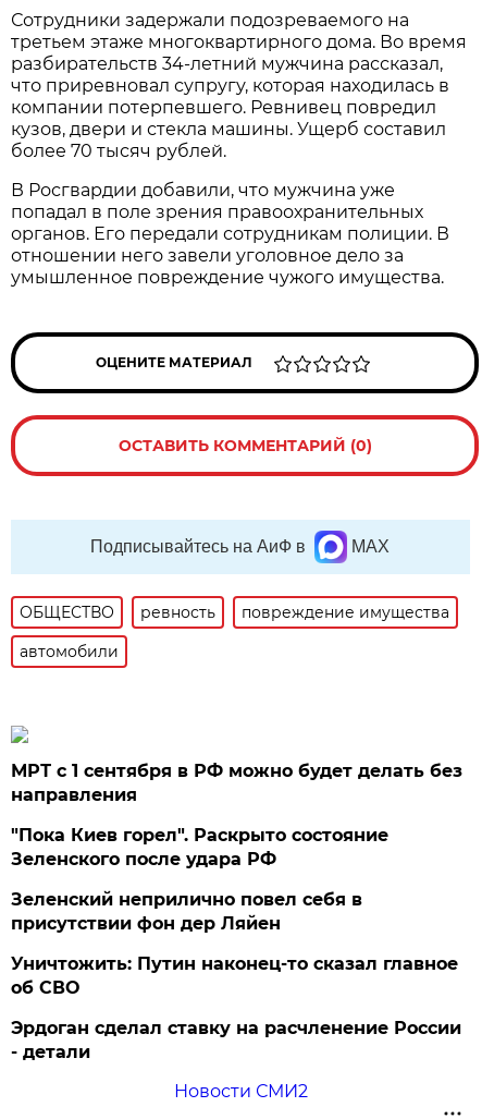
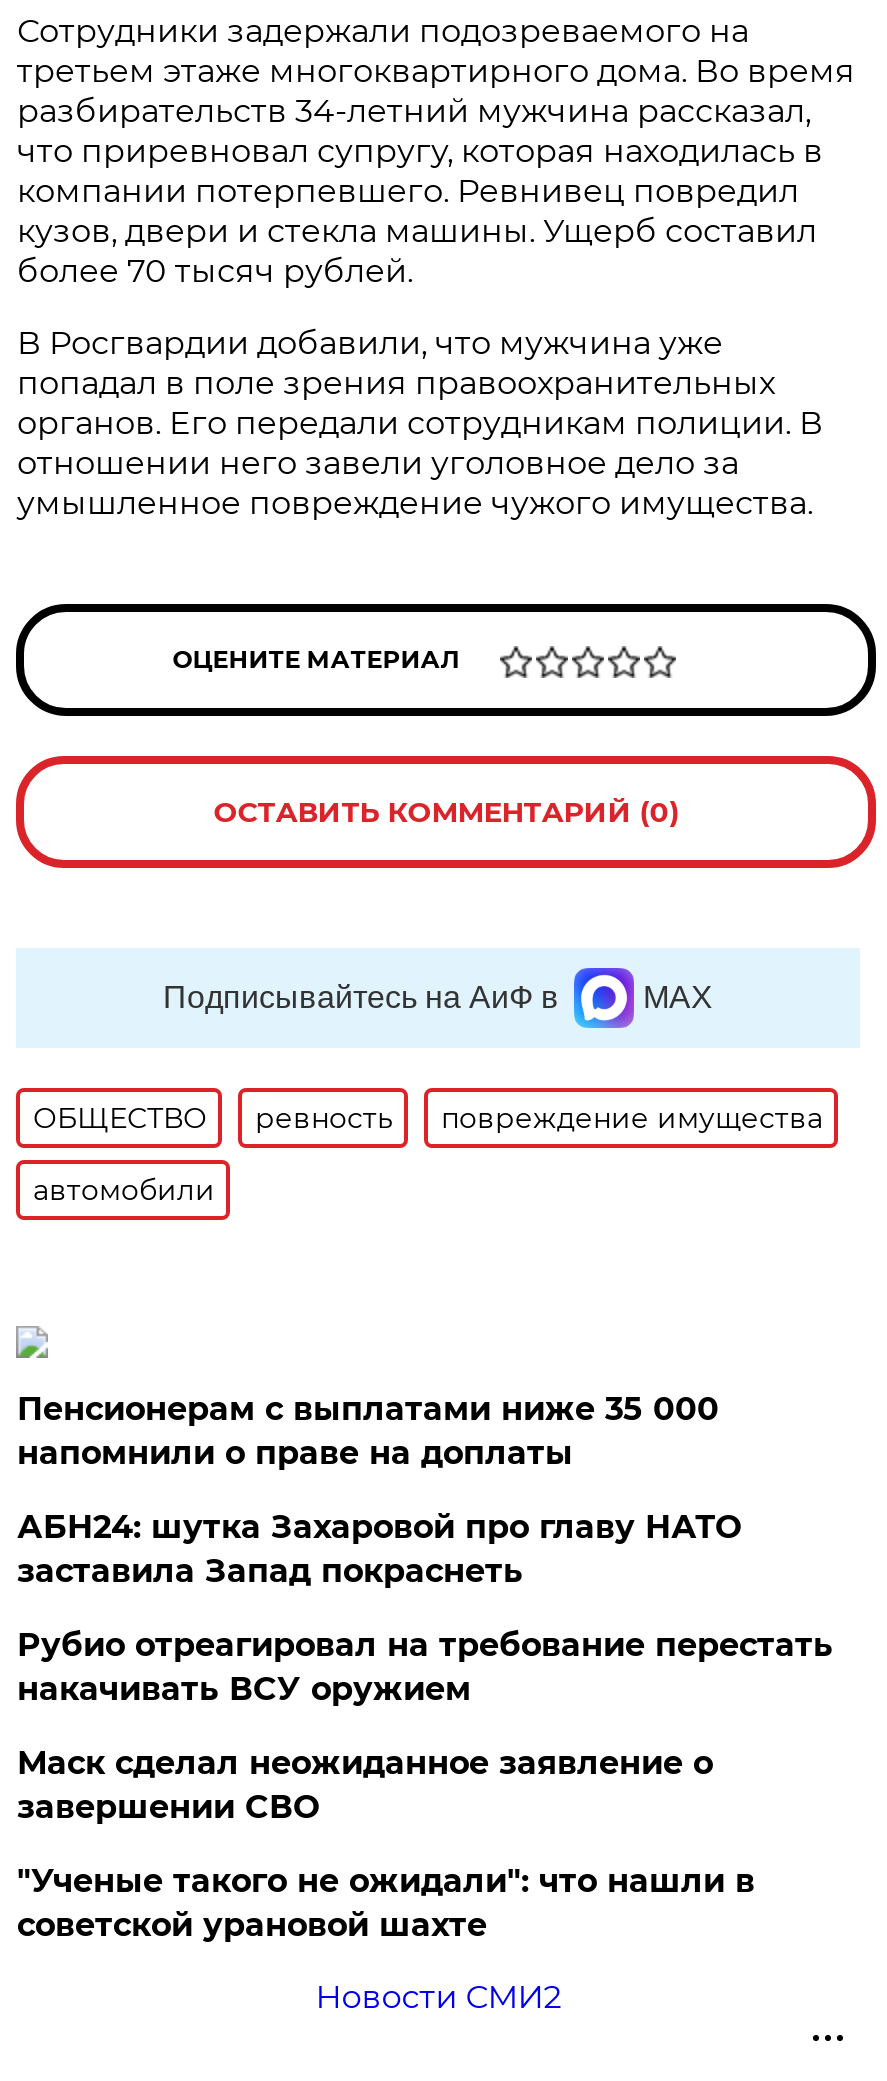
- МРТ с 1 сентября в РФ можно будет делать без
- направления
+ Пенсионерам с выплатами ниже 35 000
+ напомнили о праве на доплаты

- "Пока Киев горел". Раскрыто состояние
- Зеленского после удара РФ
+ АБН24: шутка Захаровой про главу НАТО
+ заставила Запад покраснеть

- Зеленский неприлично повел cебя в
- присутствии фон дер Ляйен
+ Рубио отреагировал на требование перестать
+ накачивать ВСУ оружием

- Уничтожить: Путин наконец-то сказал главное
- об СВО
+ Маск сделал неожиданное заявление о
+ завершении СВО

- Эрдоган сделал ставку на расчленение России
- - детали
+ "Ученые такого не ожидали": что нашли в
+ советской урановой шахте
